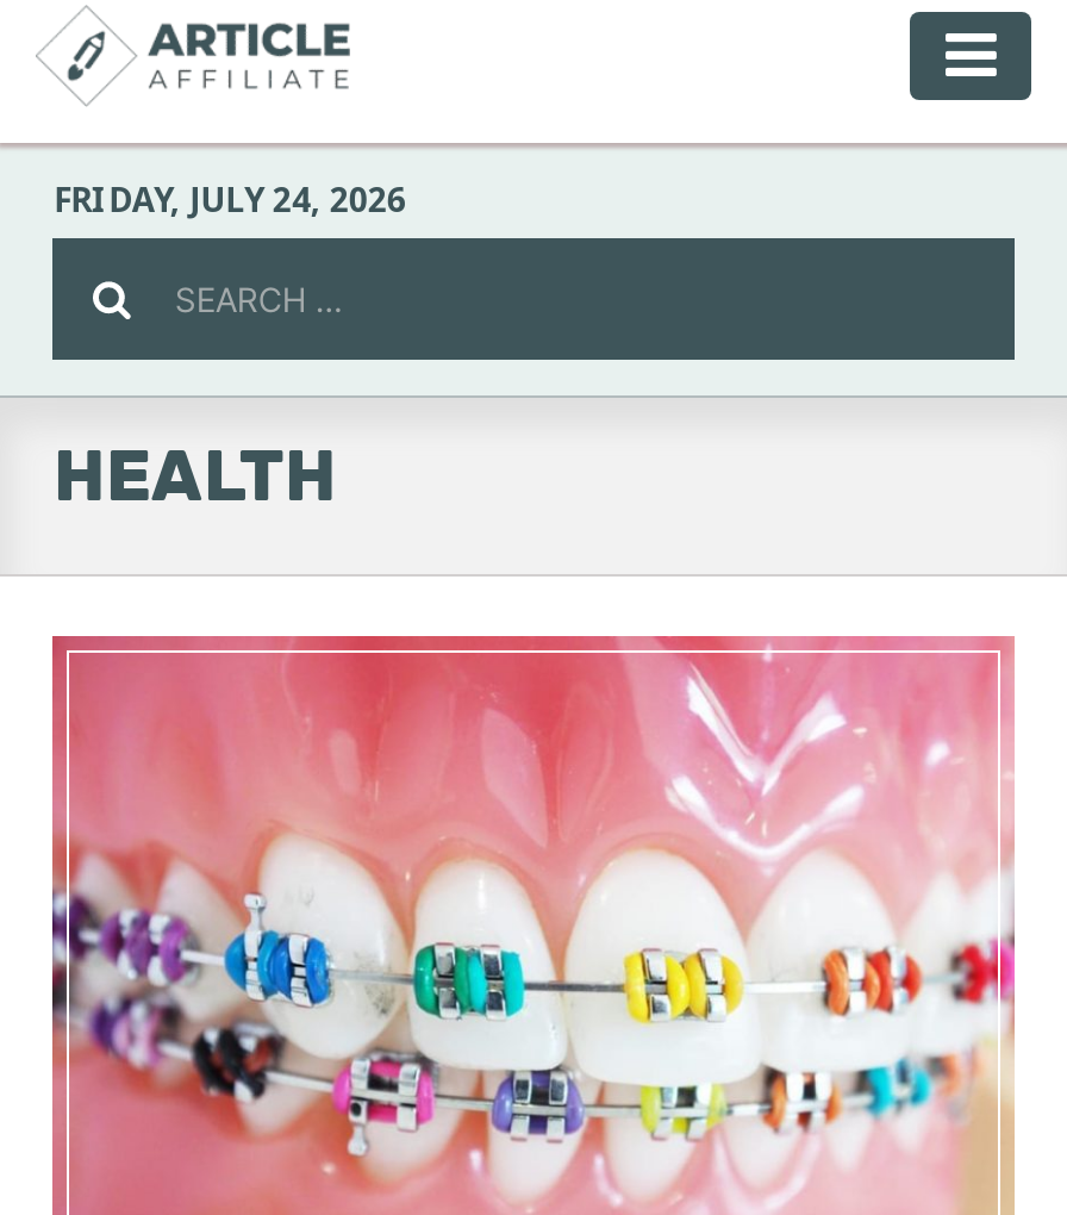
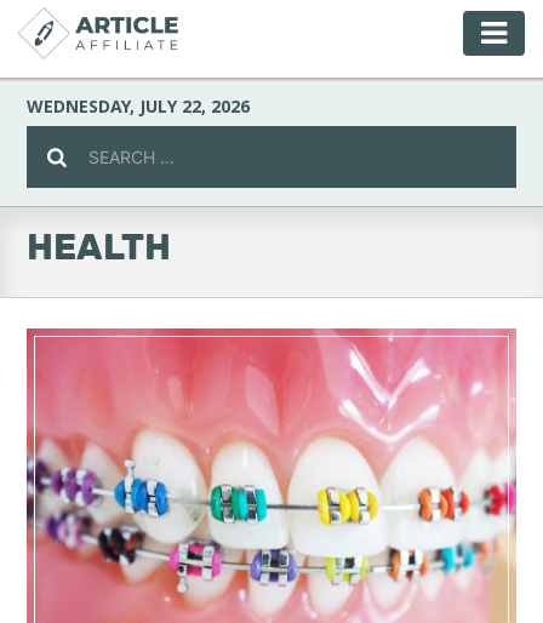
- FRIDAY, JULY 24, 2026
+ WEDNESDAY, JULY 22, 2026
